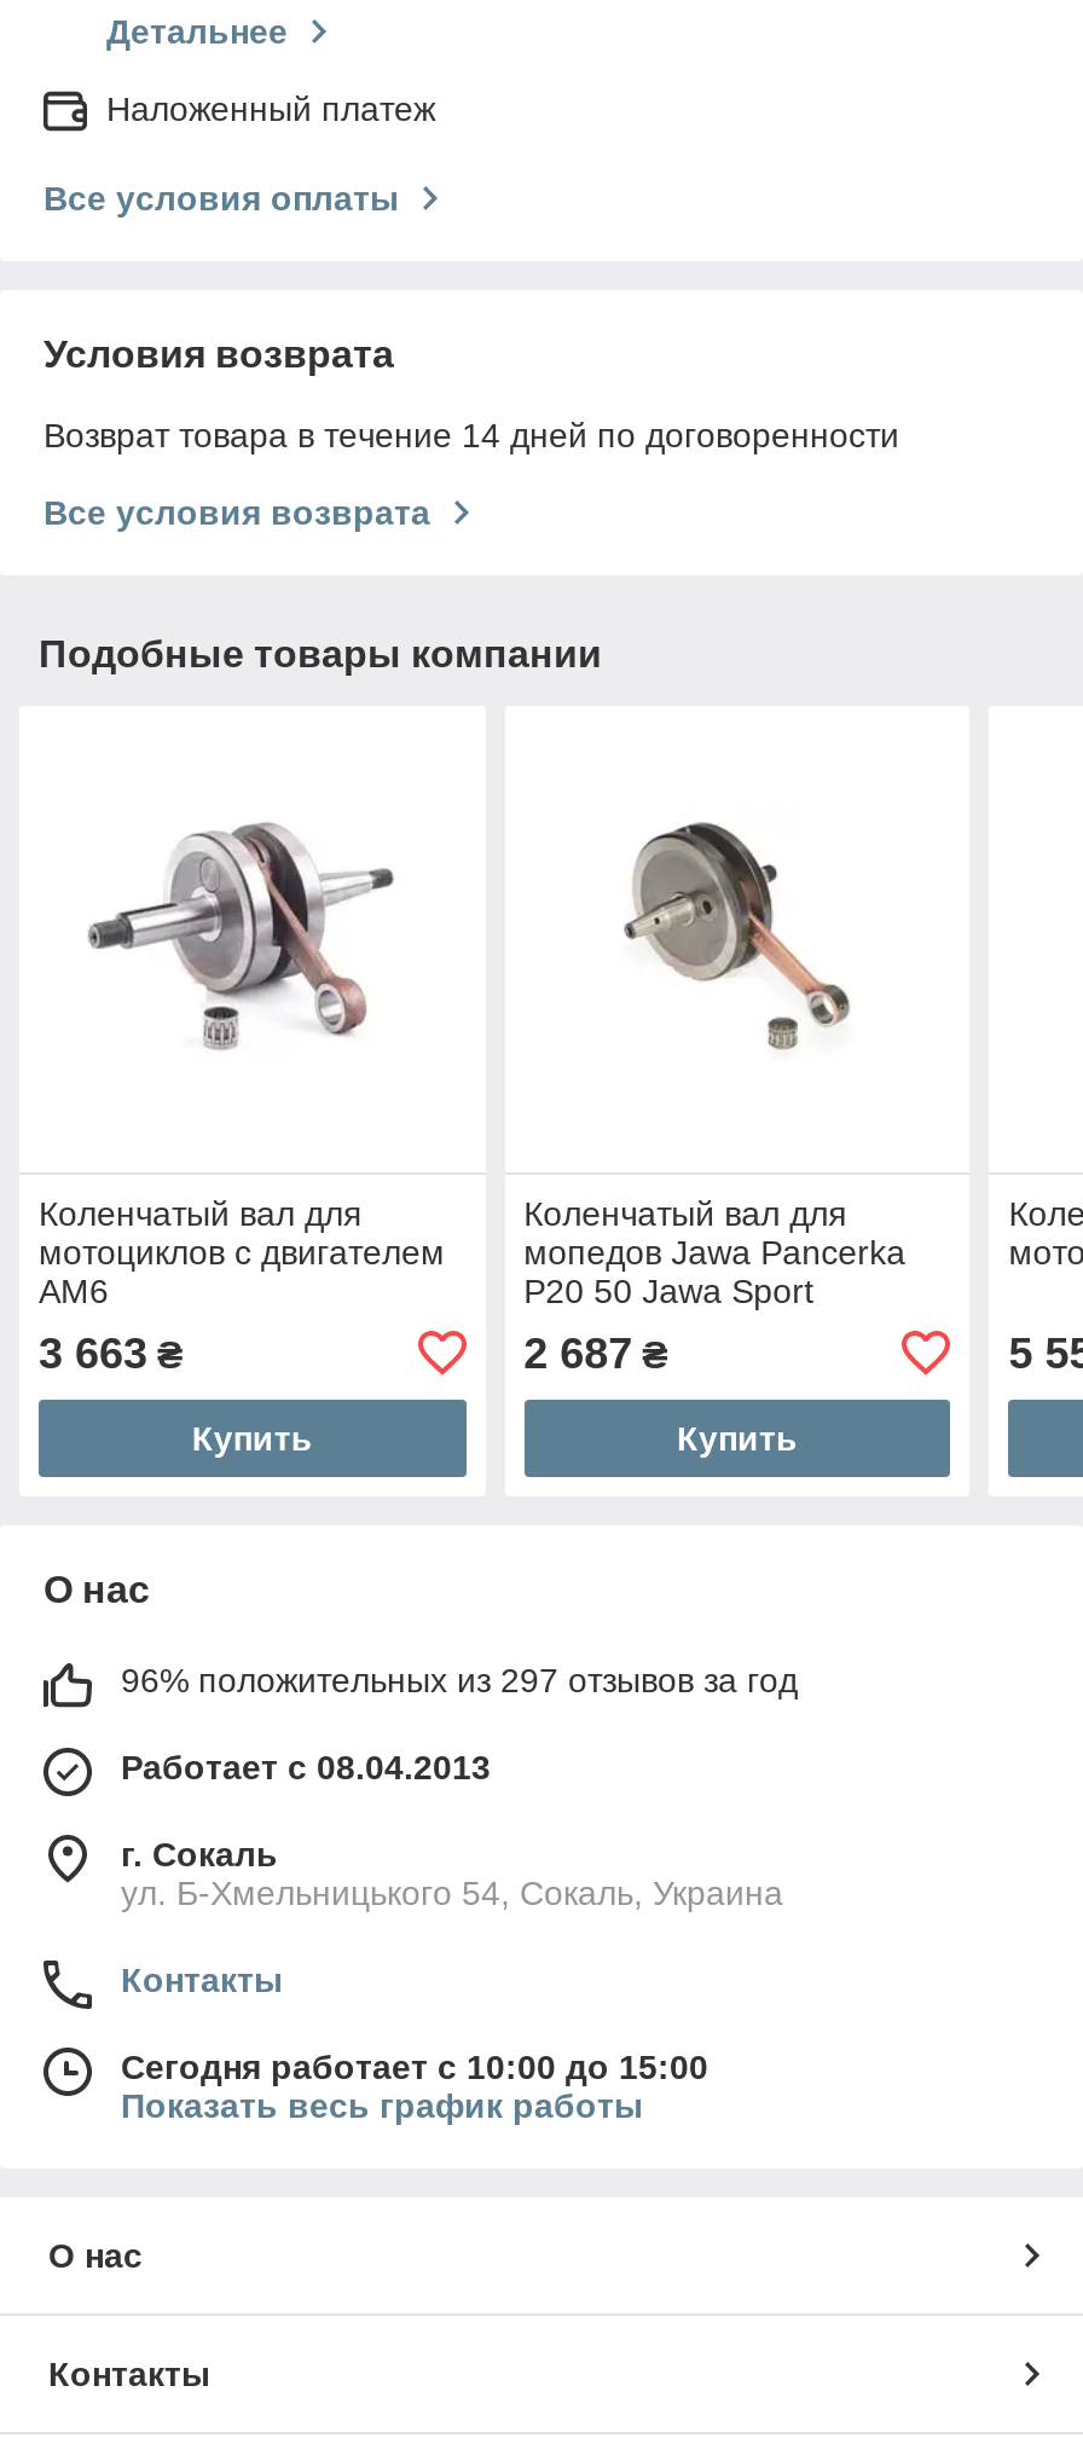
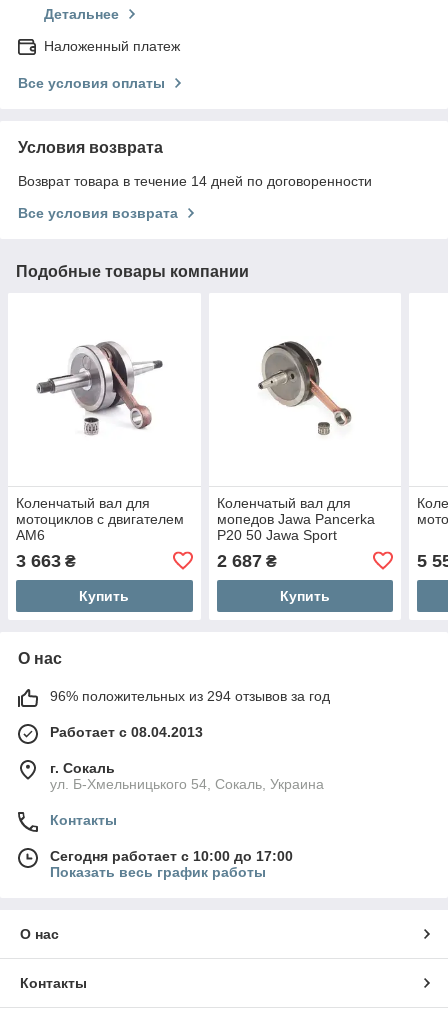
- 96% положительных из 297 отзывов за год
+ 96% положительных из 294 отзывов за год

- Сегодня работает с 10:00 до 15:00
+ Сегодня работает с 10:00 до 17:00
